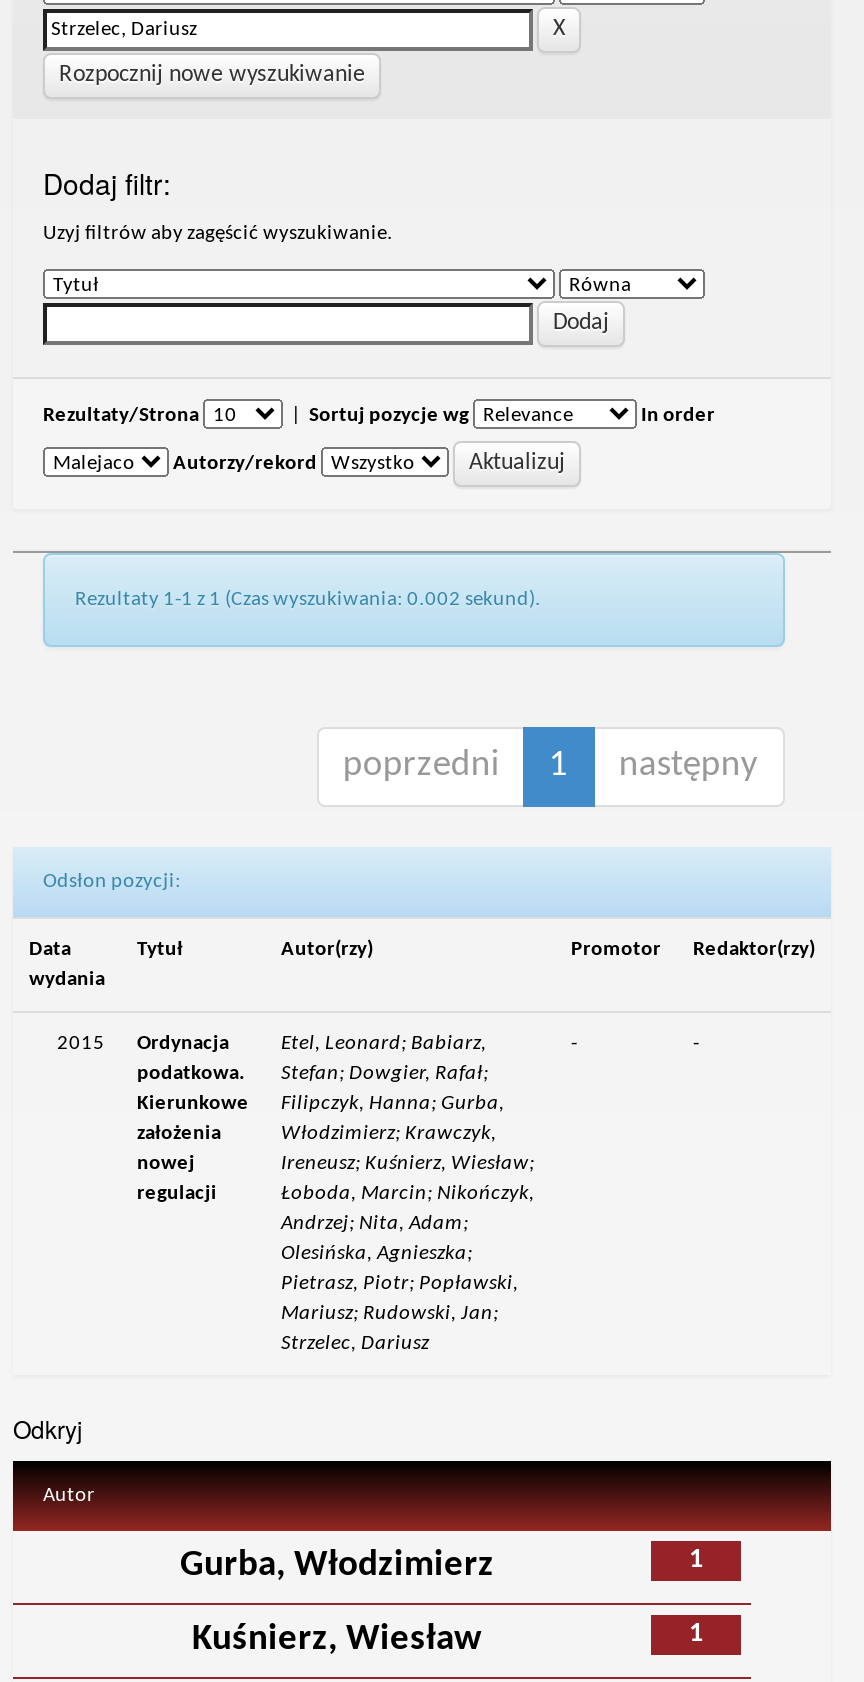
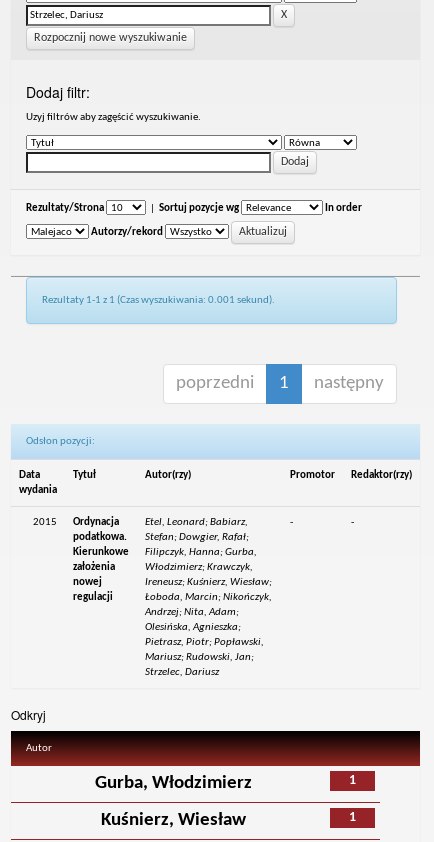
- Rezultaty 1-1 z 1 (Czas wyszukiwania: 0.002 sekund).
+ Rezultaty 1-1 z 1 (Czas wyszukiwania: 0.001 sekund).
